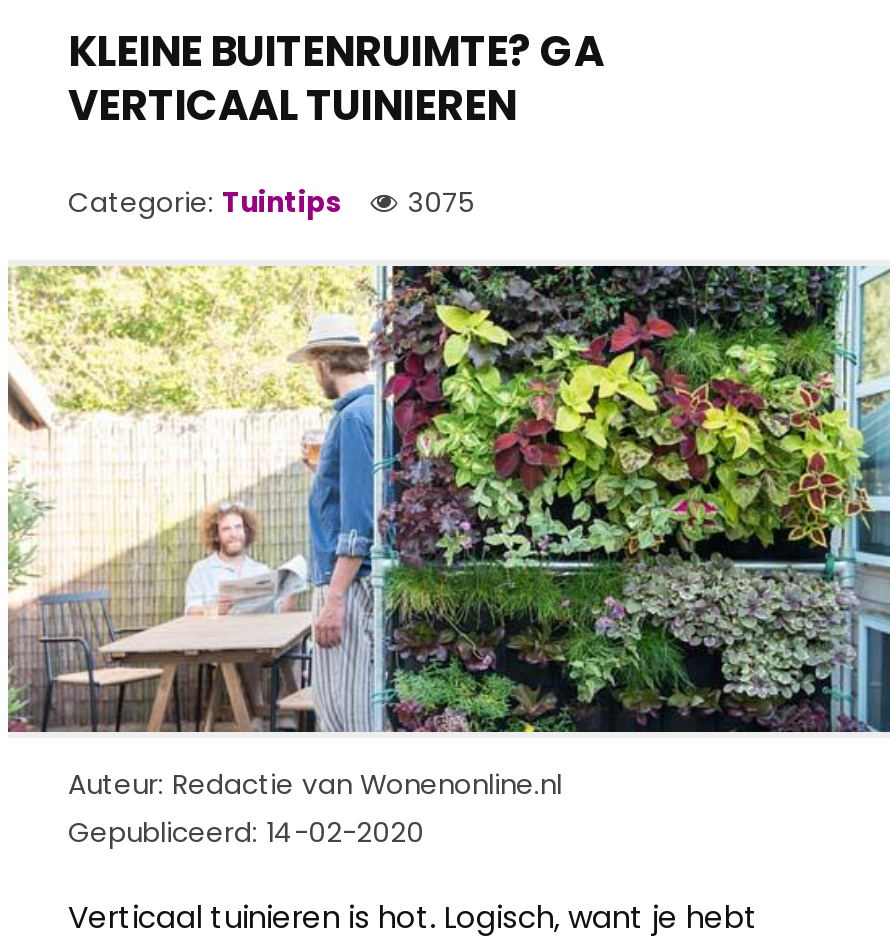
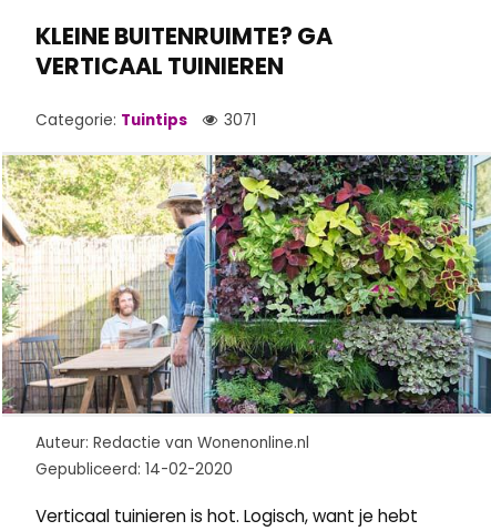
- Categorie: Tuintips 3075
+ Categorie: Tuintips 3071
